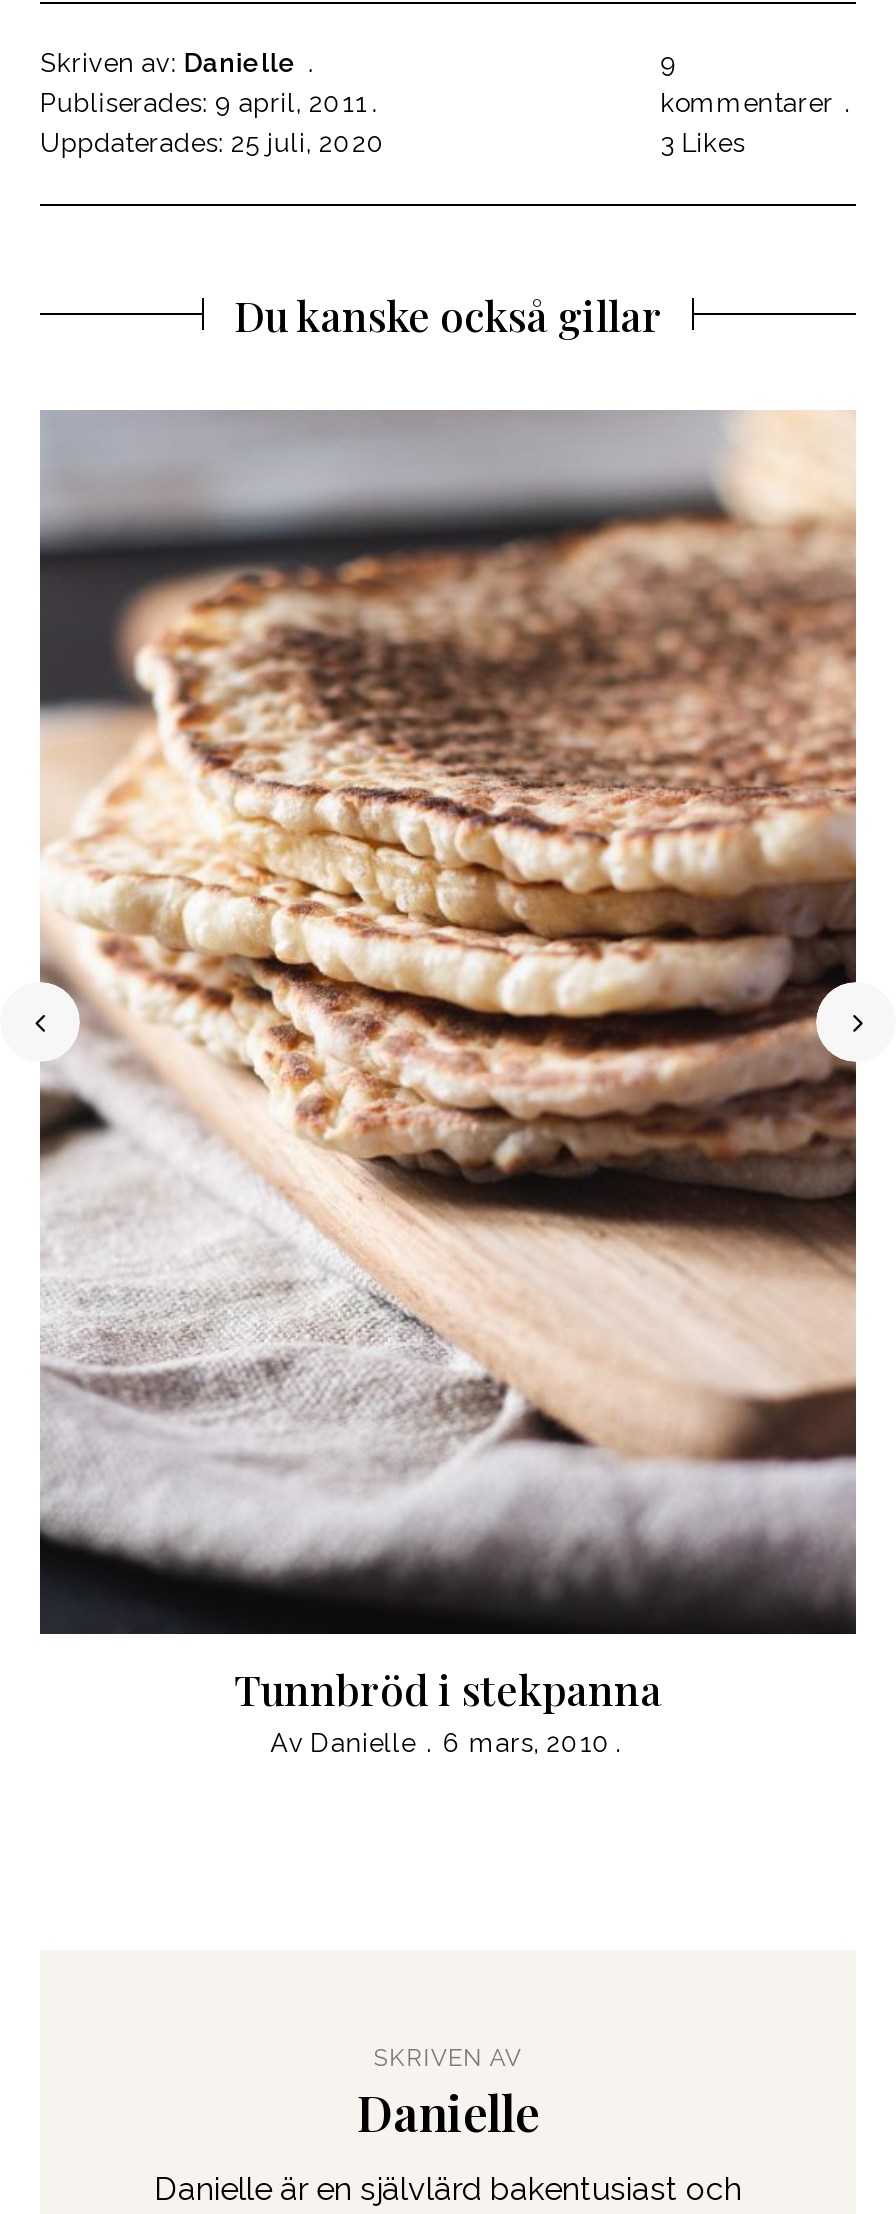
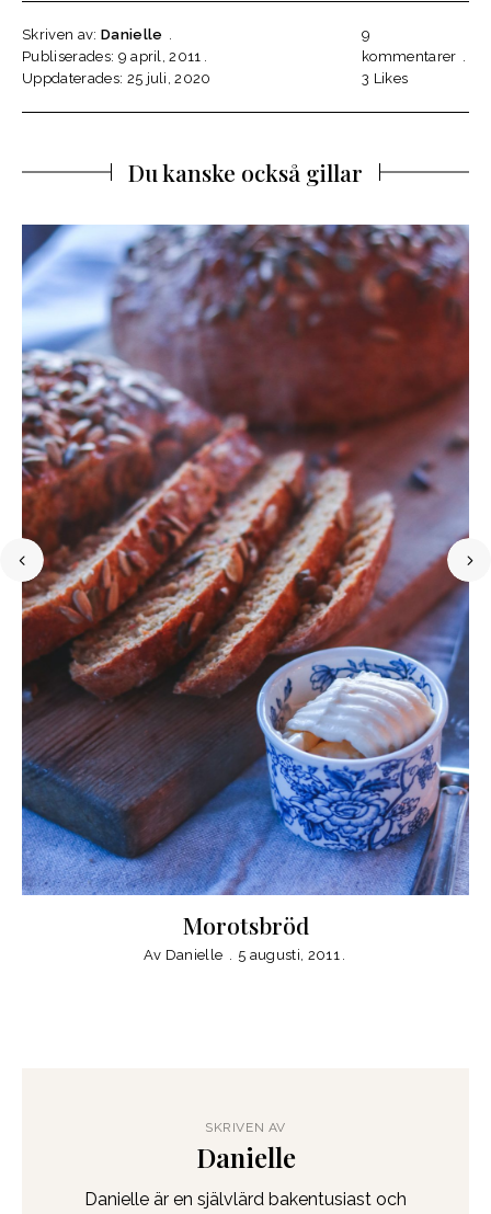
- [image]
- Tunnbröd i stekpanna
+ [image]
+ Morotsbröd

- Av Danielle 6 mars, 2010
+ Av Danielle 5 augusti, 2011
